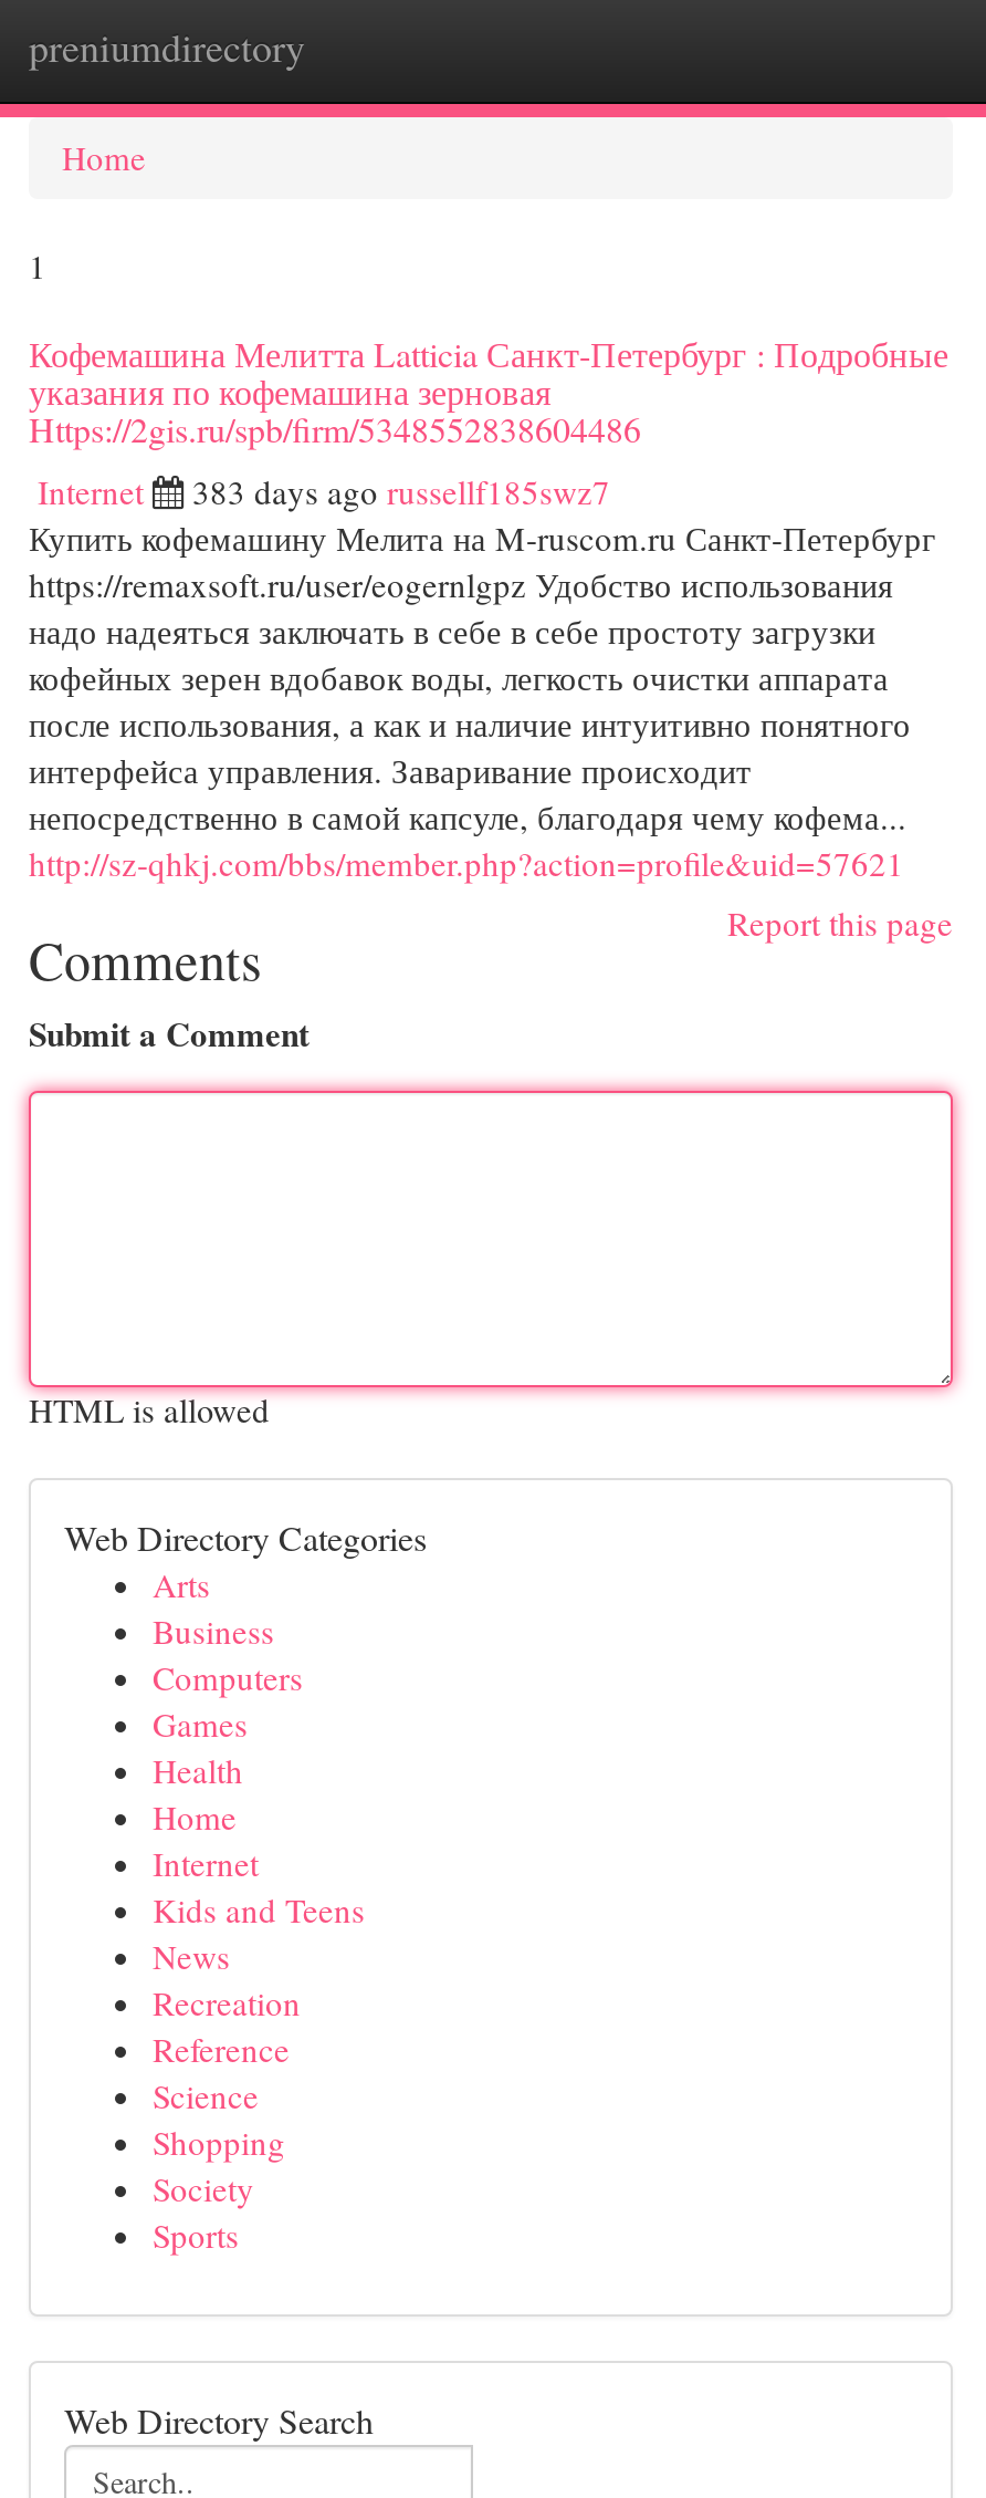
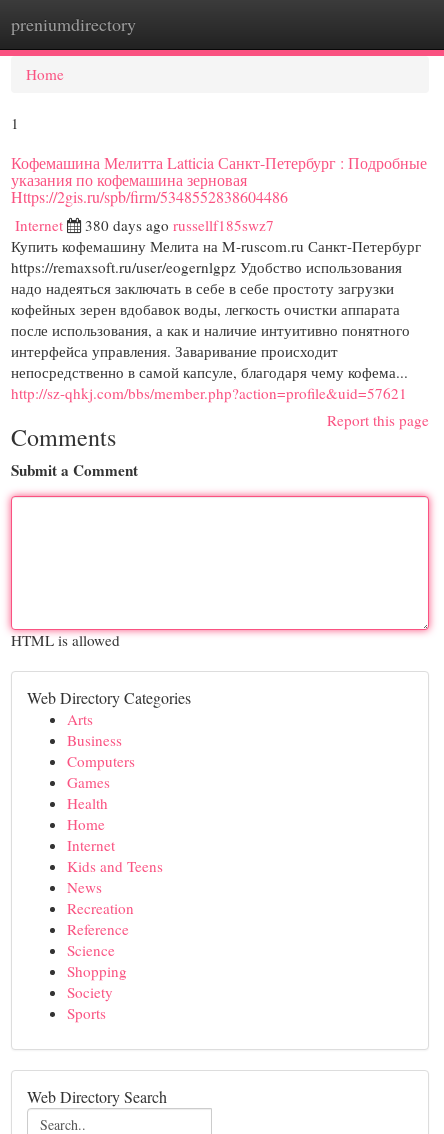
- 383 days ago russellf185swz7
+ 380 days ago russellf185swz7
